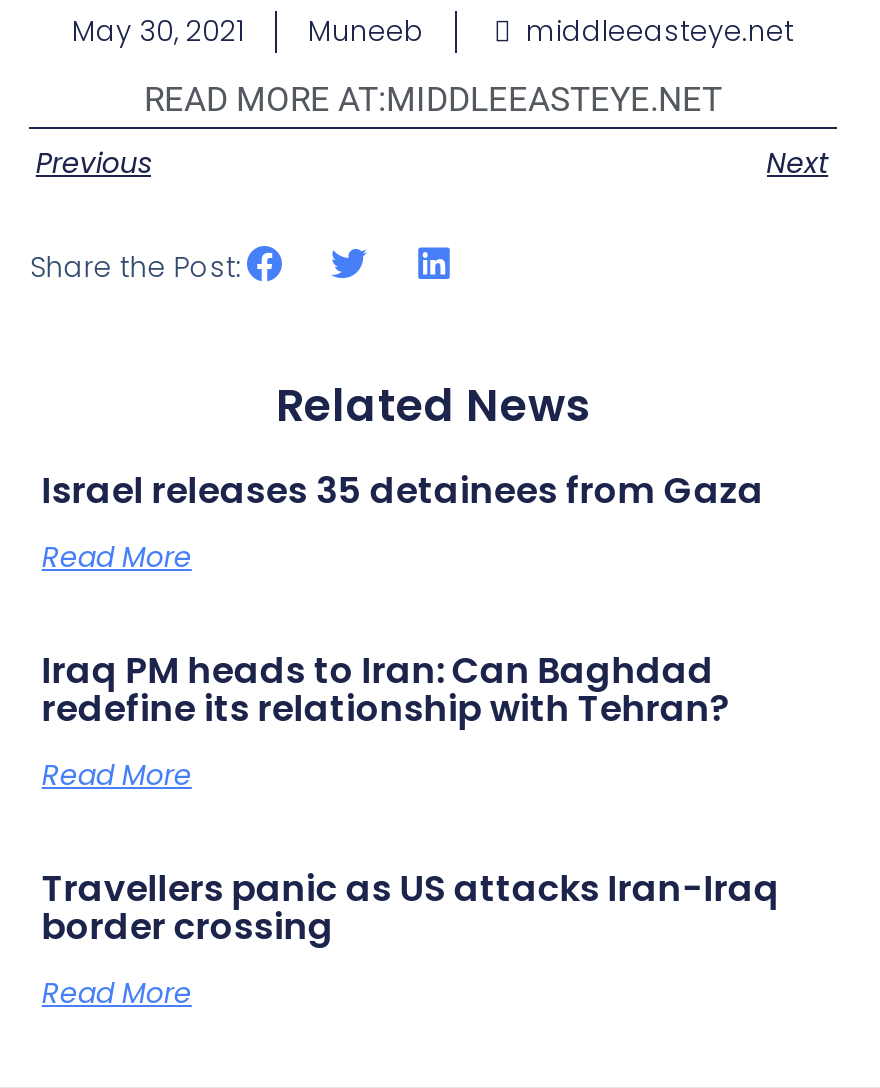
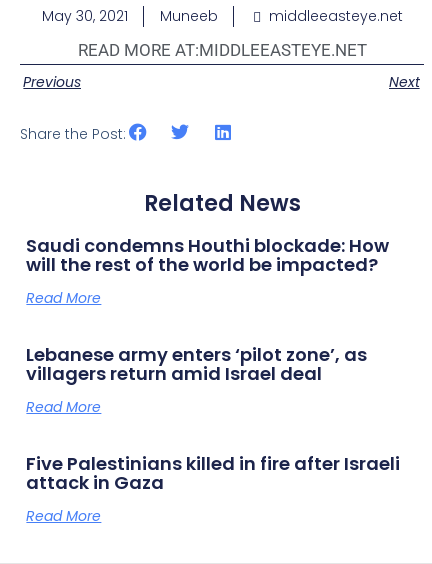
- Israel releases 35 detainees from Gaza
+ Saudi condemns Houthi blockade: How
+ will the rest of the world be impacted?

- Iraq PM heads to Iran: Can Baghdad
- redefine its relationship with Tehran?
+ Lebanese army enters ‘pilot zone’, as
+ villagers return amid Israel deal

- Travellers panic as US attacks Iran-Iraq
- border crossing
+ Five Palestinians killed in fire after Israeli
+ attack in Gaza
